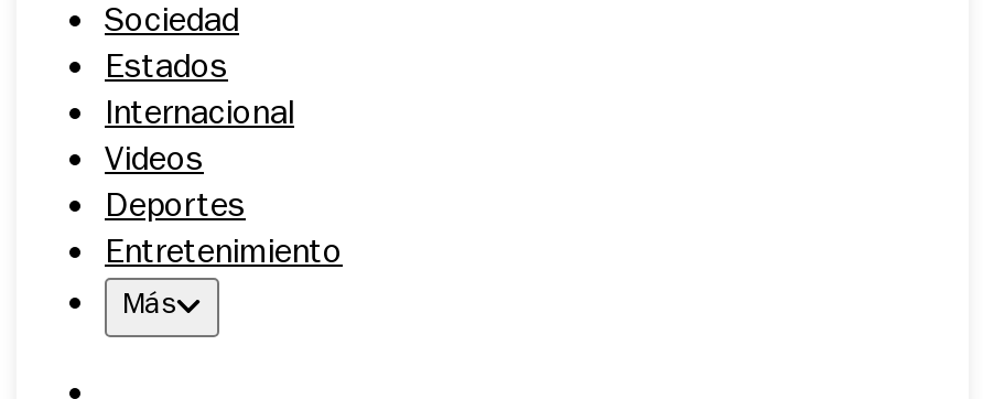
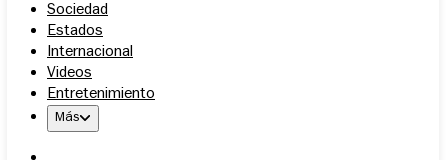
- Deportes
